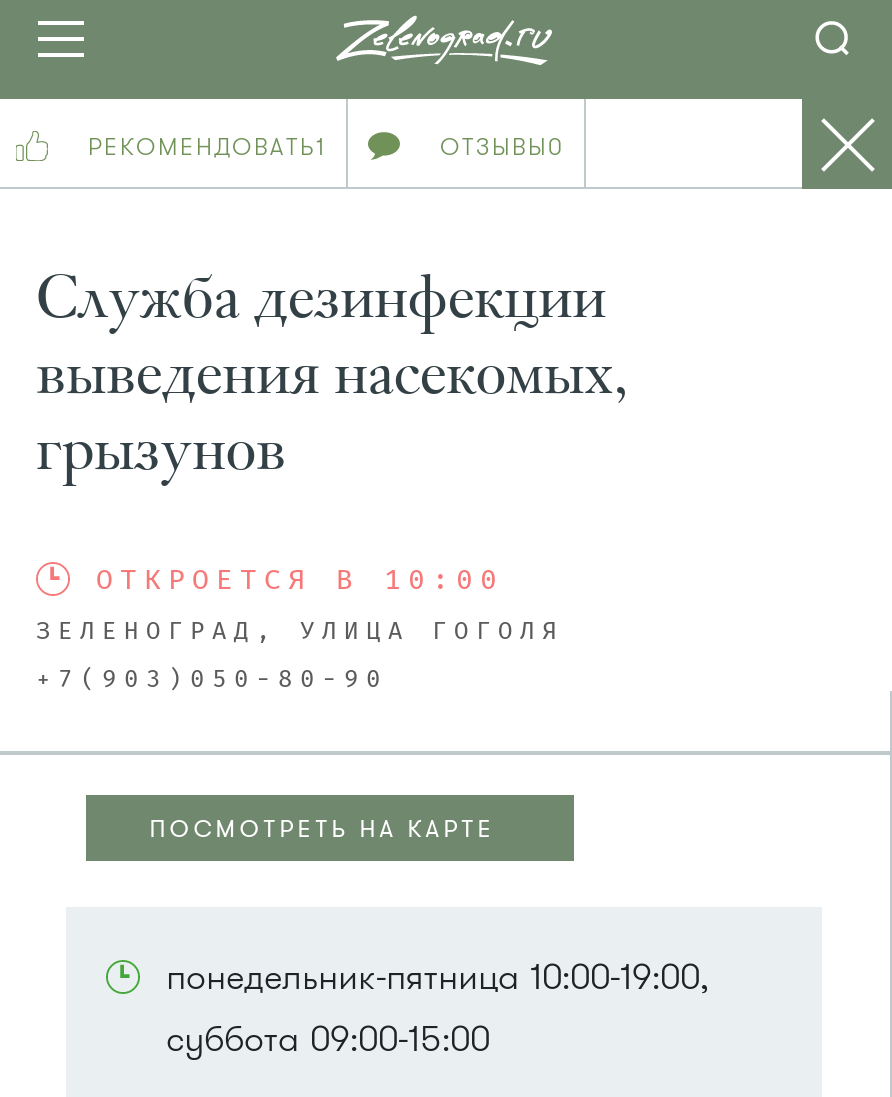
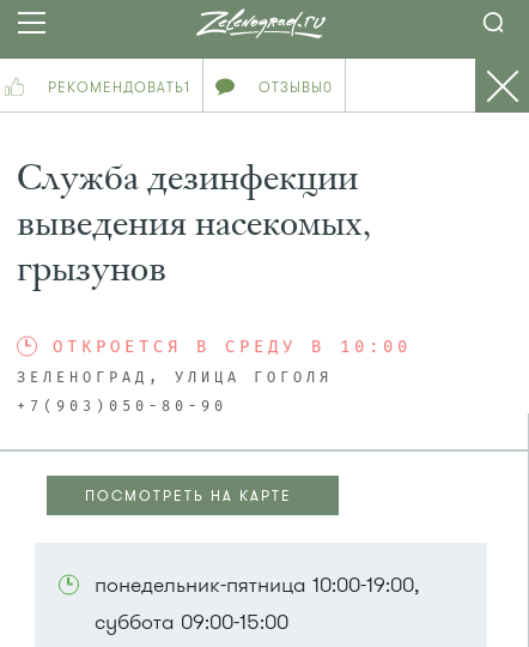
- ОТКРОЕТСЯ В 10:00
+ ОТКРОЕТСЯ В СРЕДУ В 10:00
